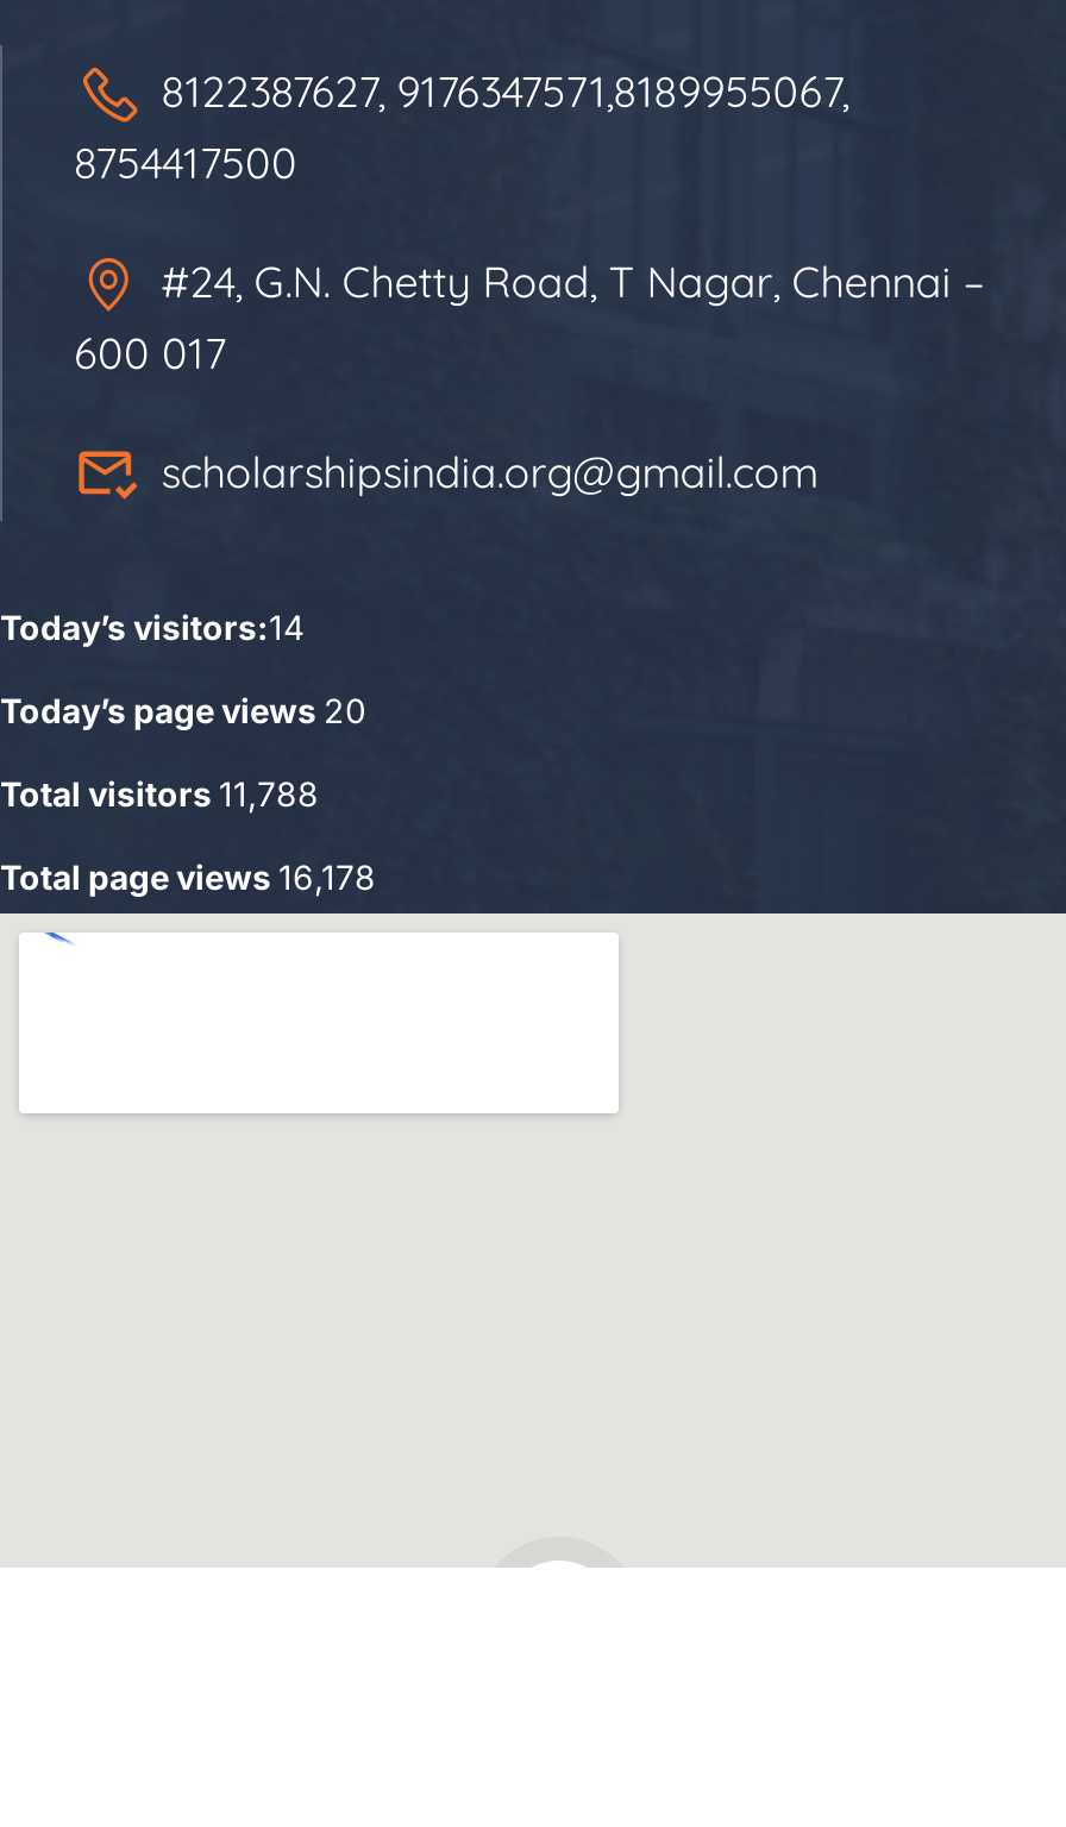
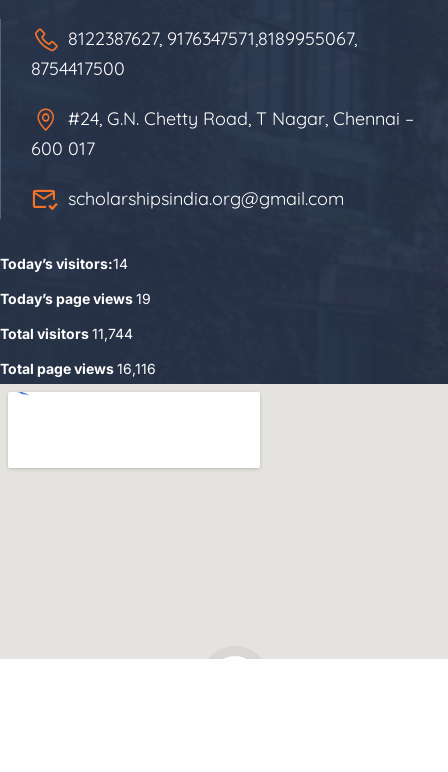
- Today’s page views 20
+ Today’s page views 19

- Total visitors 11,788
+ Total visitors 11,744

- Total page views 16,178
+ Total page views 16,116
